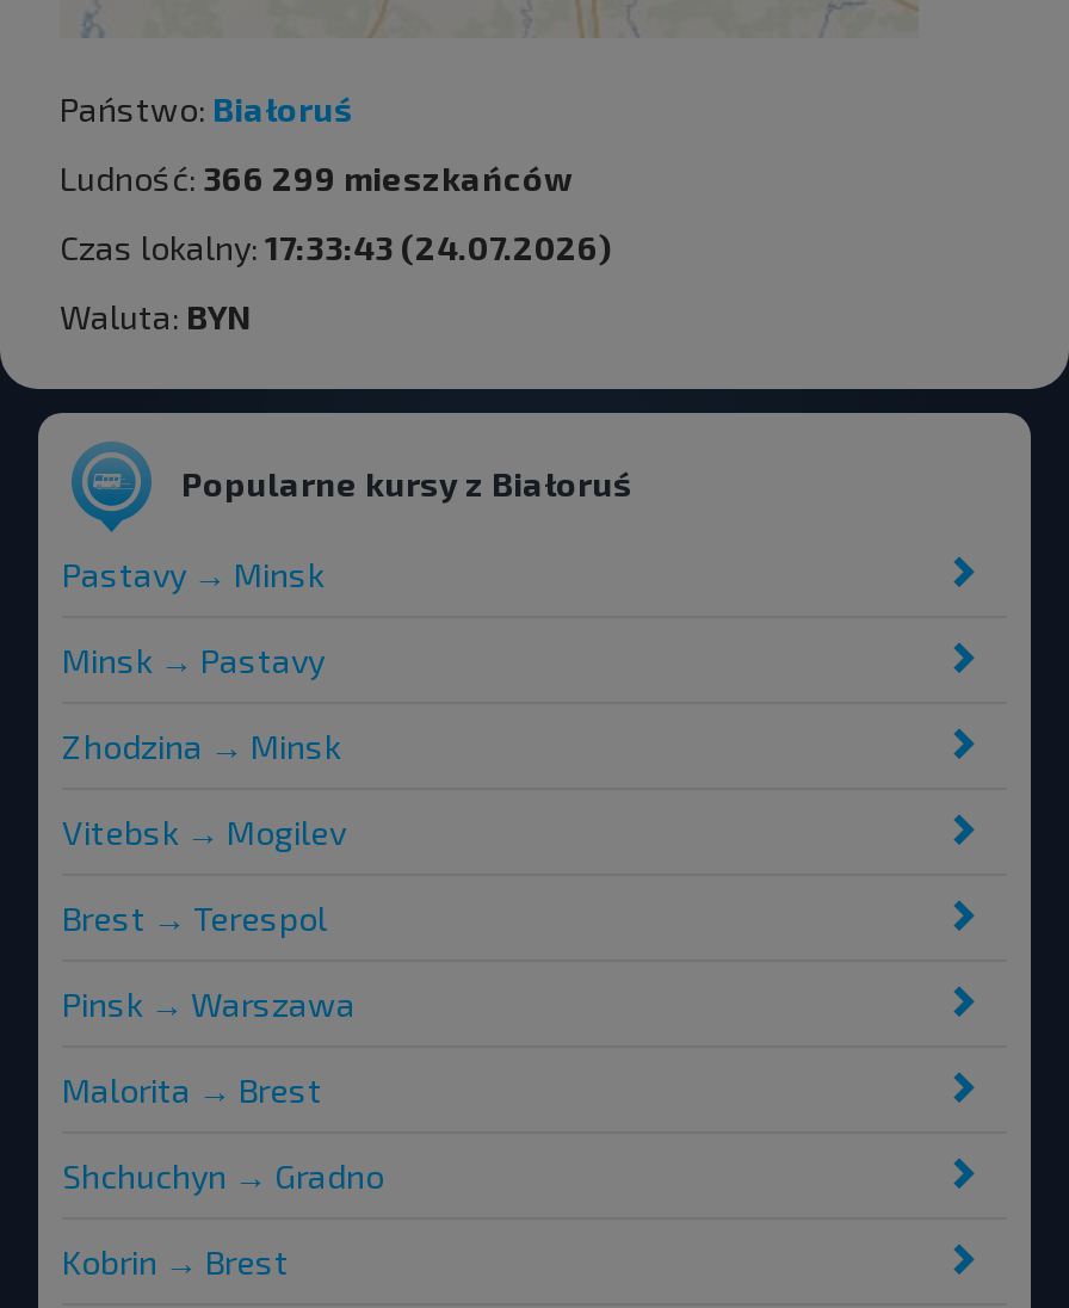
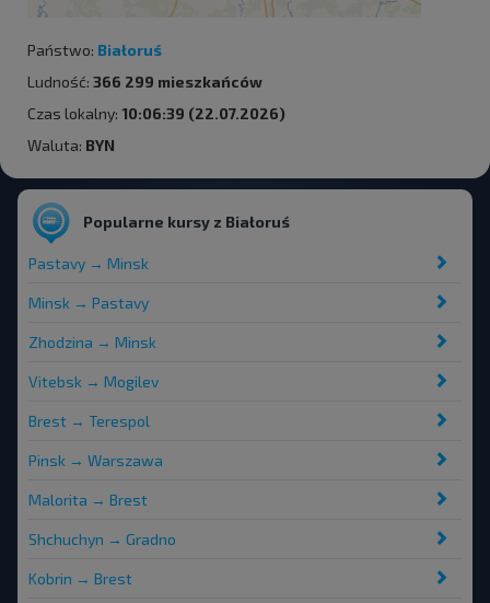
- Czas lokalny: 17:33:43 (24.07.2026)
+ Czas lokalny: 10:06:39 (22.07.2026)
